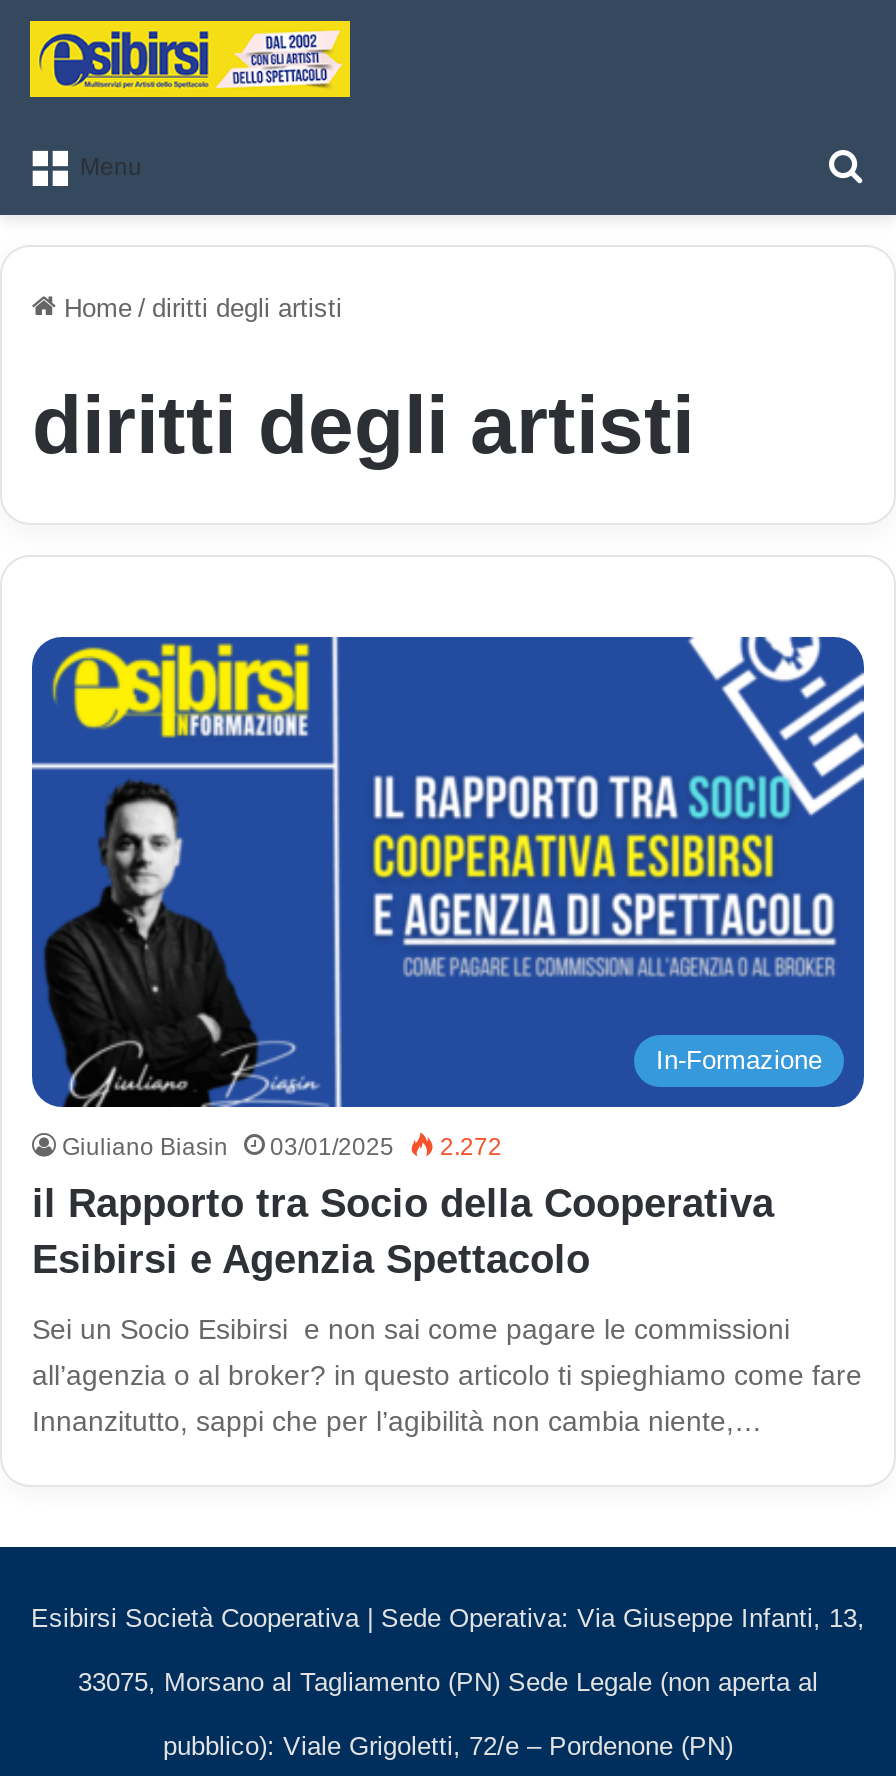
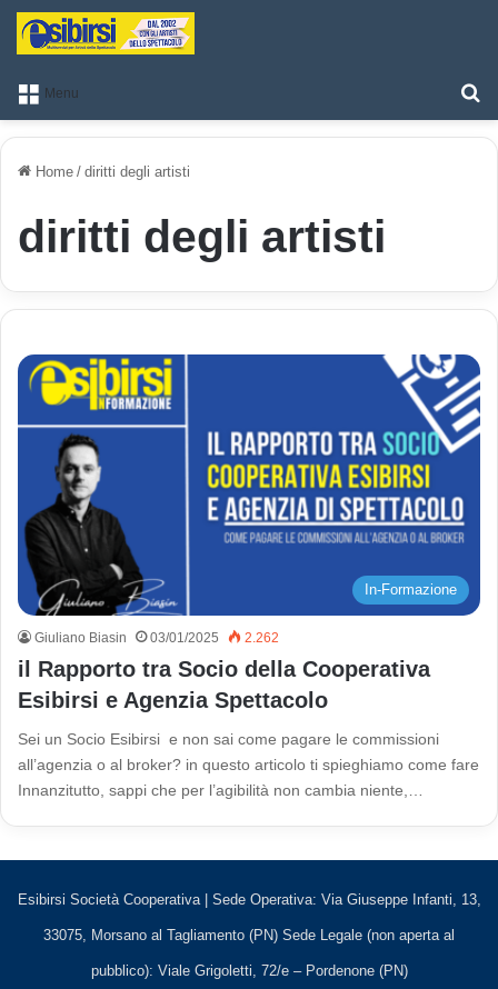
- Giuliano Biasin 03/01/2025 2.272
+ Giuliano Biasin 03/01/2025 2.262
